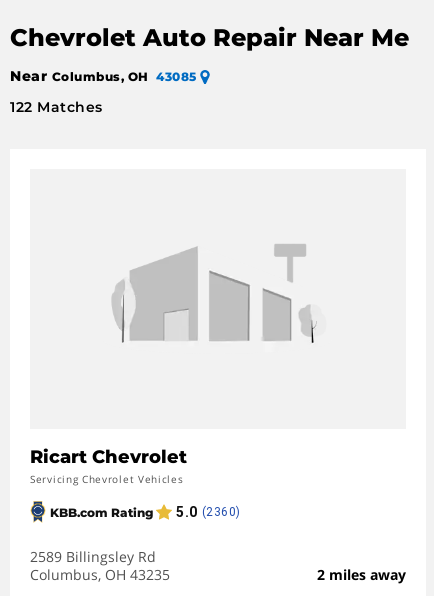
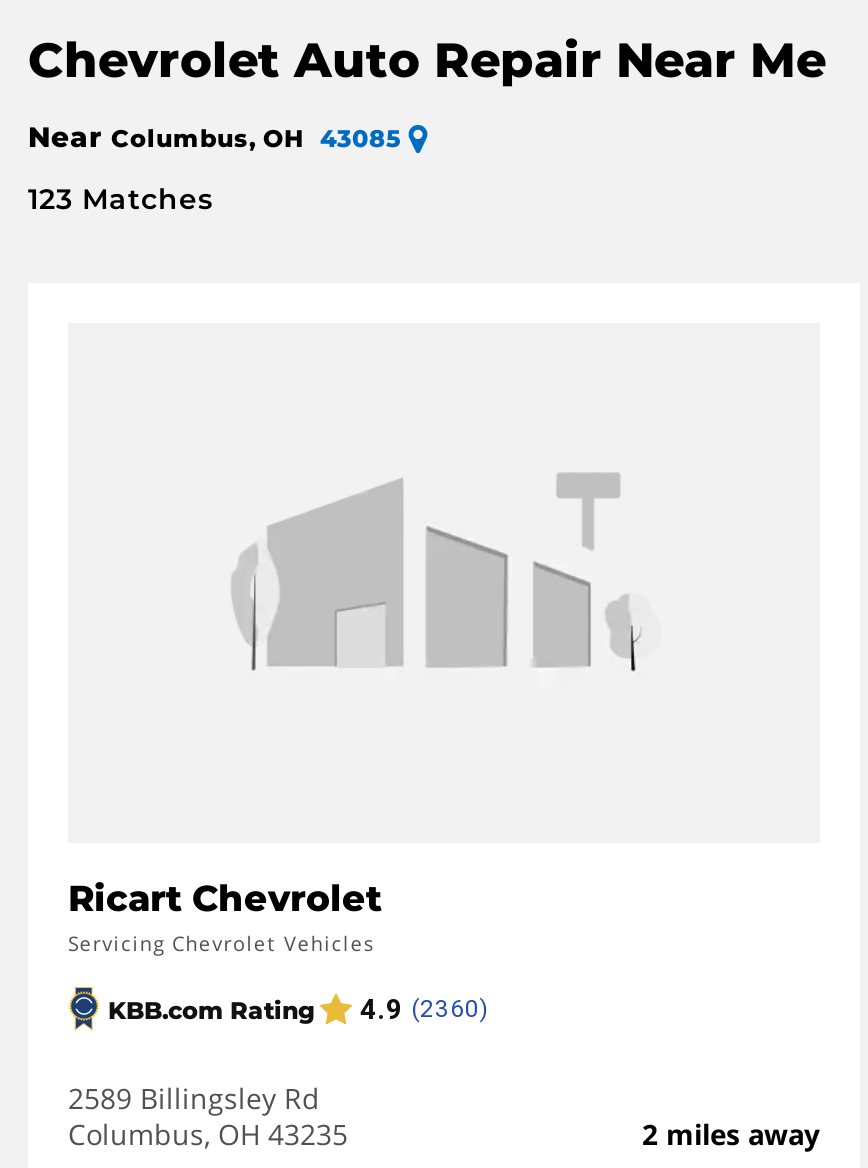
- 122 Matches
+ 123 Matches
